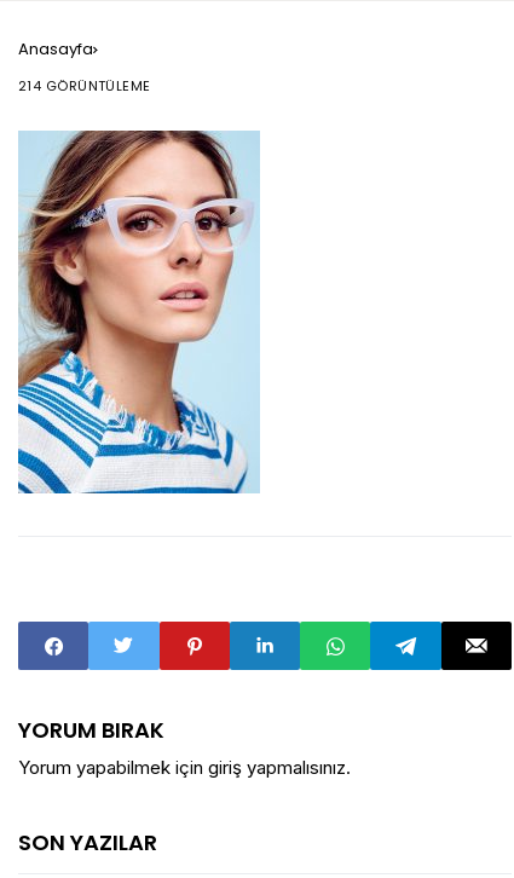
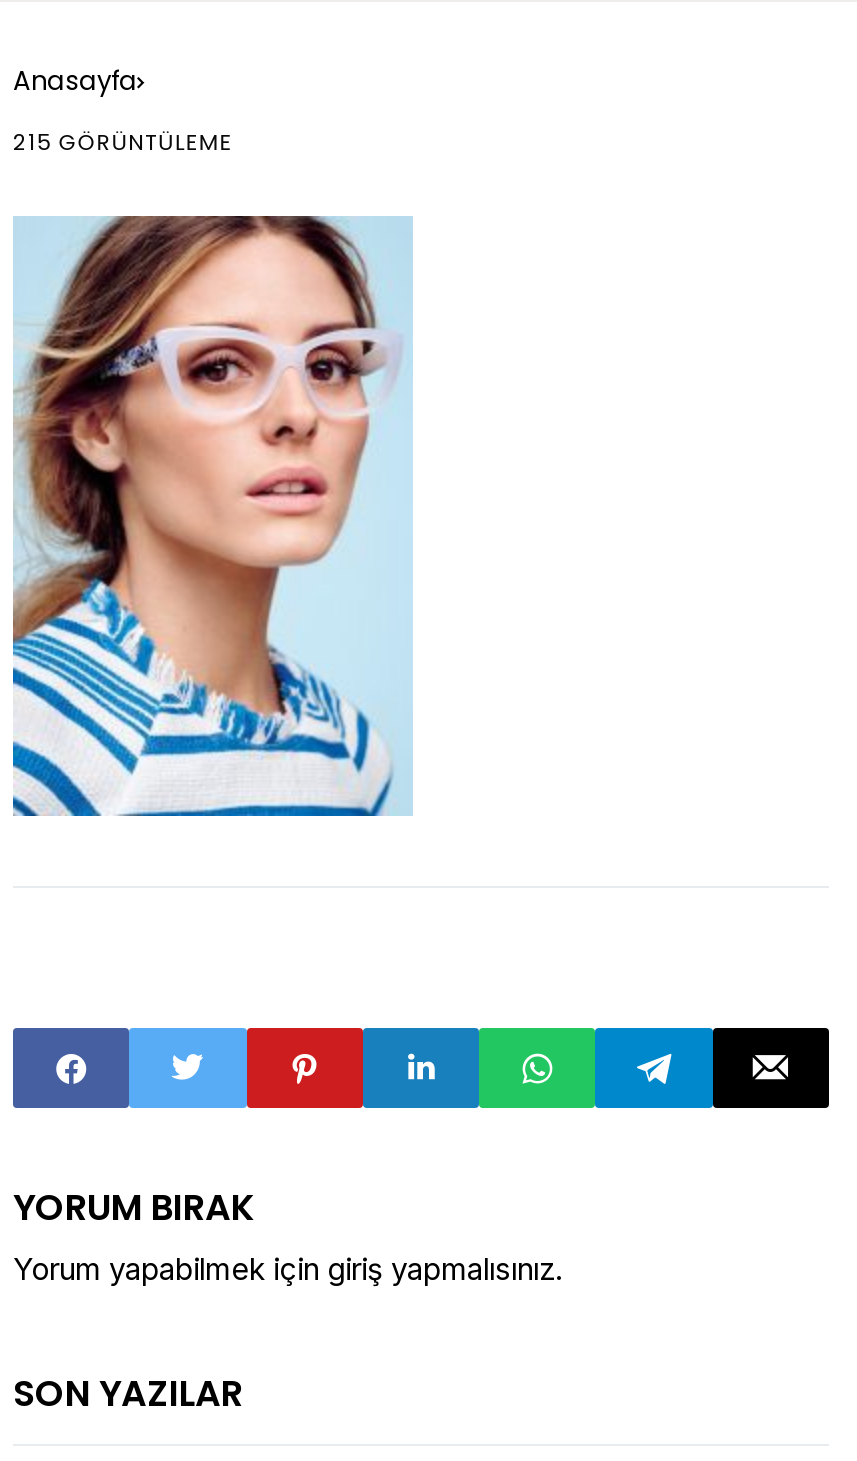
- 214 GÖRÜNTÜLEME
+ 215 GÖRÜNTÜLEME
